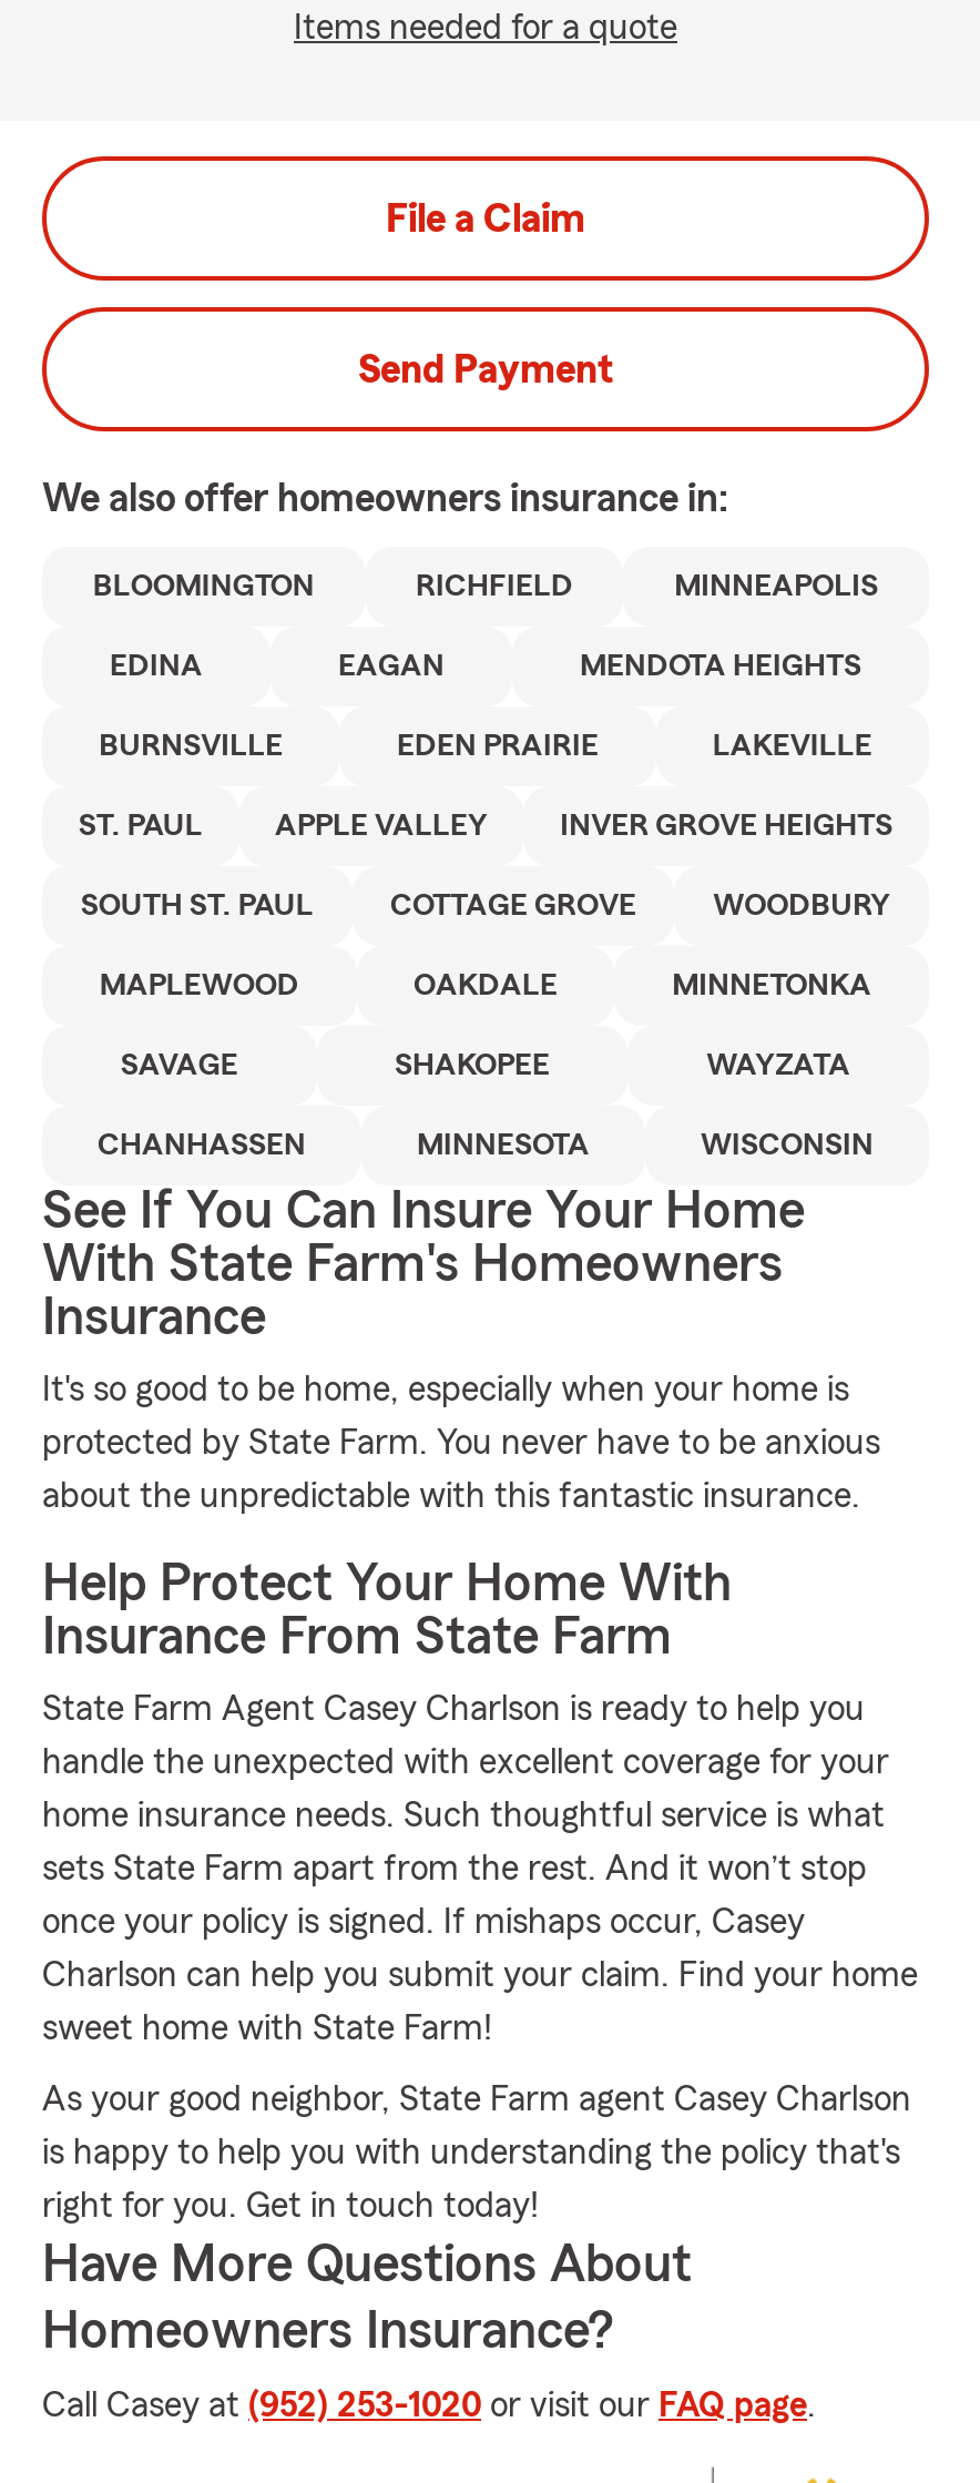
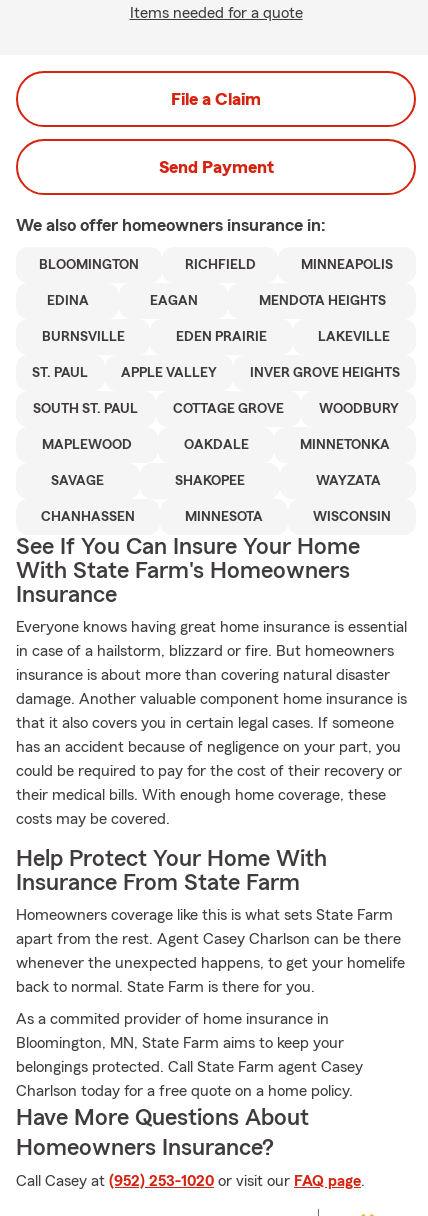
- It's so good to be home, especially when your home is
- protected by State Farm. You never have to be anxious
- about the unpredictable with this fantastic insurance.
+ Everyone knows having great home insurance is essential
+ in case of a hailstorm, blizzard or fire. But homeowners
+ insurance is about more than covering natural disaster
+ damage. Another valuable component home insurance is
+ that it also covers you in certain legal cases. If someone
+ has an accident because of negligence on your part, you
+ could be required to pay for the cost of their recovery or
+ their medical bills. With enough home coverage, these
+ costs may be covered.

moved down: Help Protect Your Home With | Insurance From State Farm

- State Farm Agent Casey Charlson is ready to help you
- handle the unexpected with excellent coverage for your
- home insurance needs. Such thoughtful service is what
- sets State Farm apart from the rest. And it won’t stop
- once your policy is signed. If mishaps occur, Casey
- Charlson can help you submit your claim. Find your home
- sweet home with State Farm!
- As your good neighbor, State Farm agent Casey Charlson
- is happy to help you with understanding the policy that's
- right for you. Get in touch today!
+ Homeowners coverage like this is what sets State Farm
+ apart from the rest. Agent Casey Charlson can be there
+ whenever the unexpected happens, to get your homelife
+ back to normal. State Farm is there for you.
+ As a commited provider of home insurance in
+ Bloomington, MN, State Farm aims to keep your
+ belongings protected. Call State Farm agent Casey
+ Charlson today for a free quote on a home policy.
